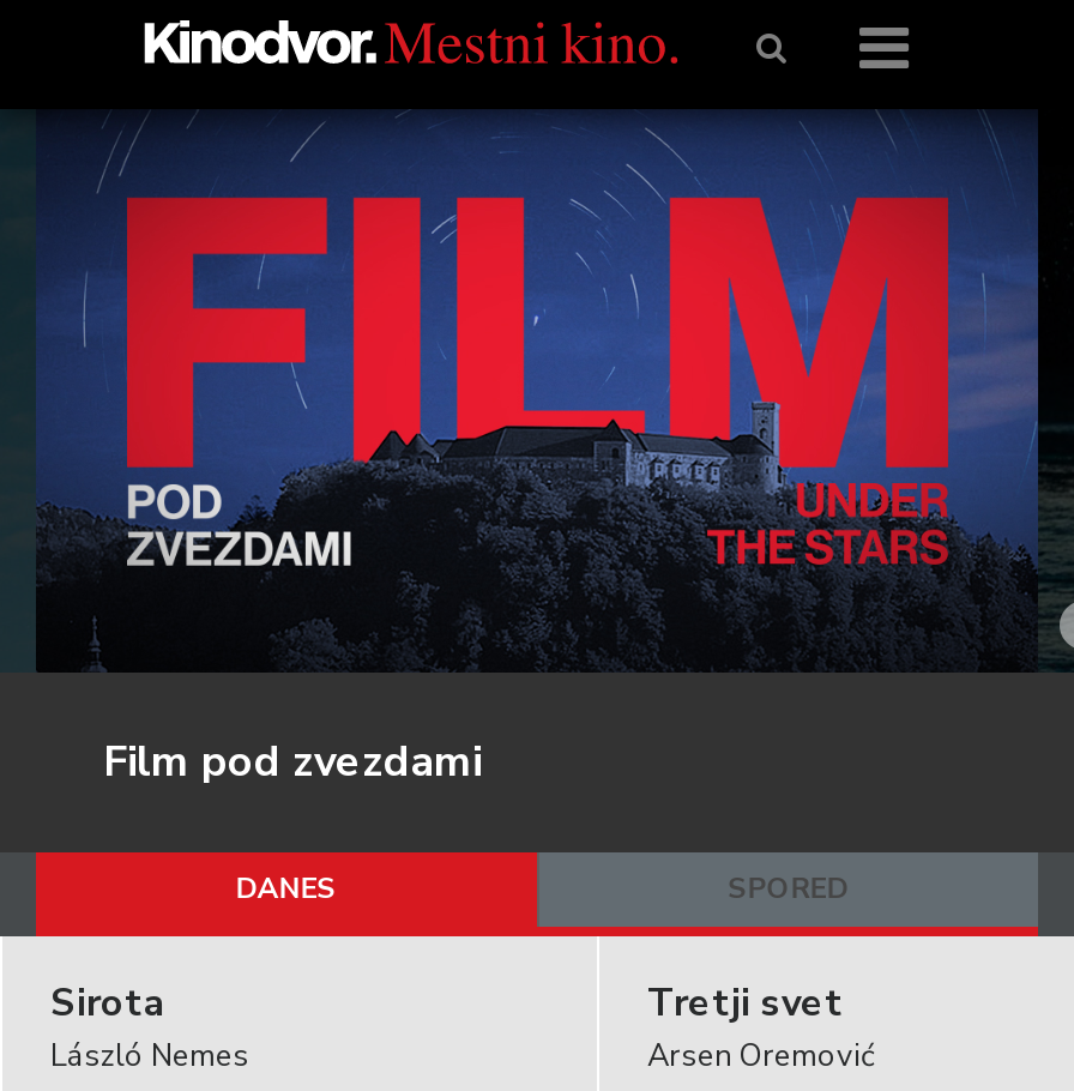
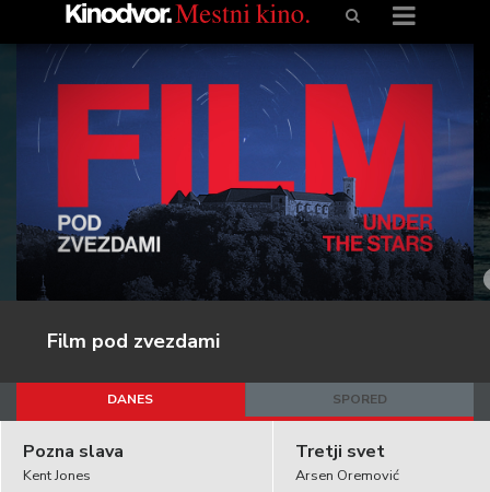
- Sirota
- László Nemes
+ Pozna slava
+ Kent Jones
